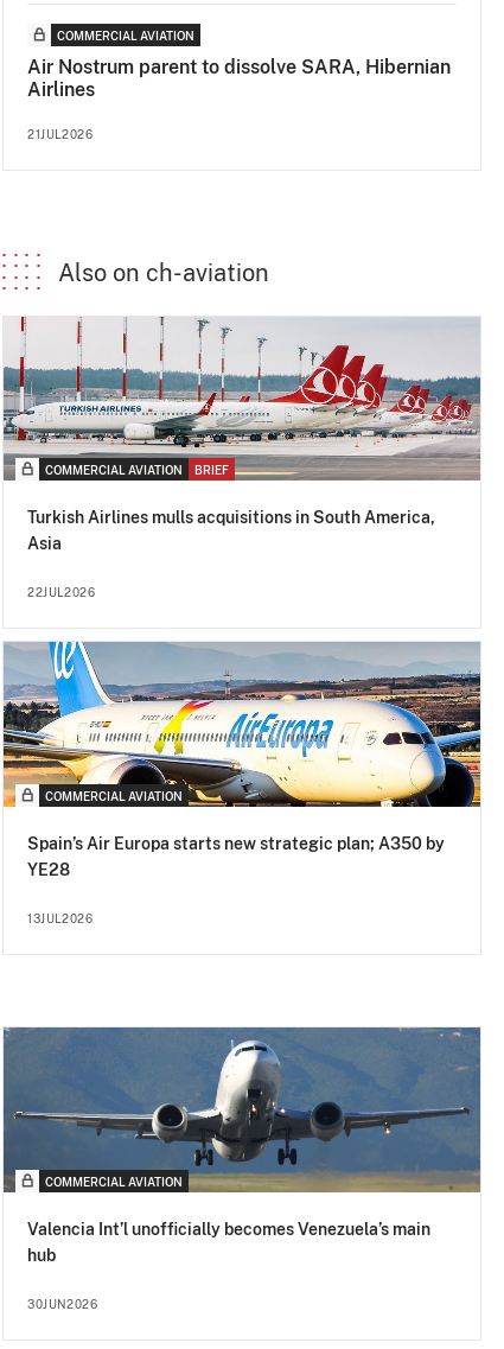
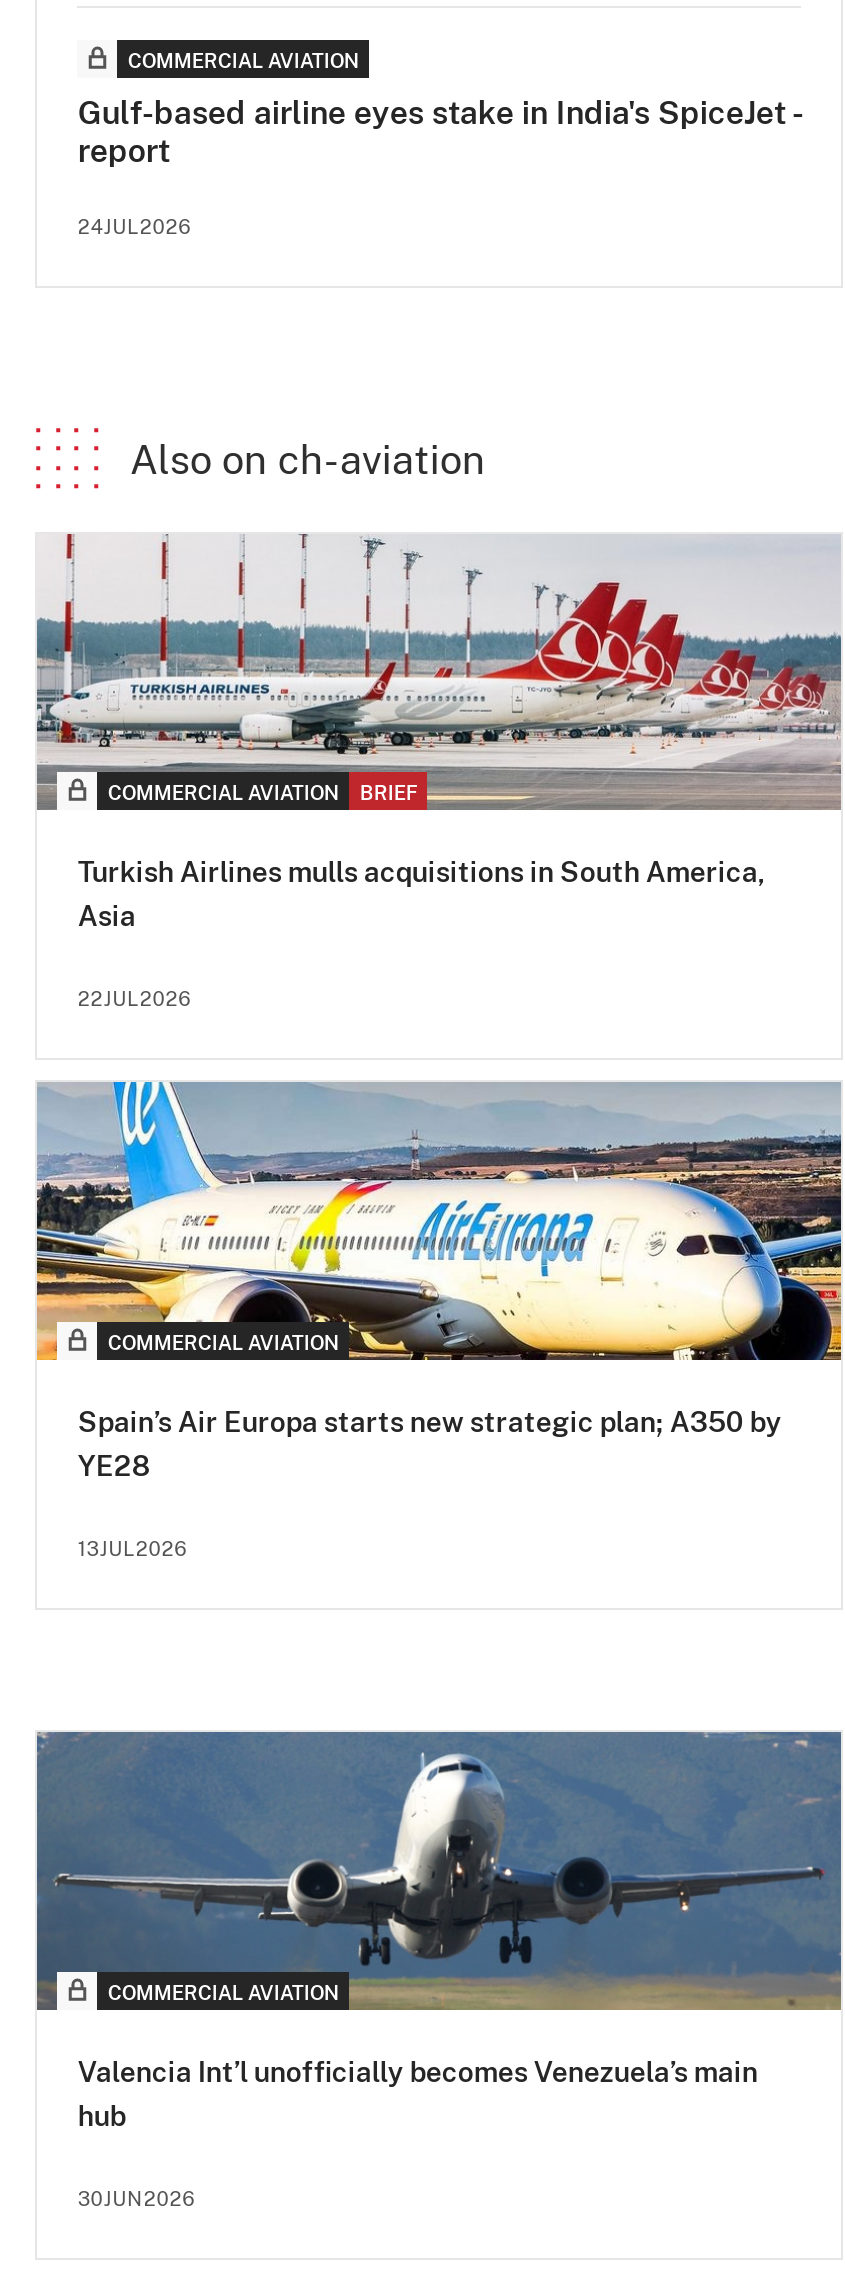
- Air Nostrum parent to dissolve SARA, Hibernian
- Airlines
+ Gulf-based airline eyes stake in India's SpiceJet -
+ report

- 21JUL2026
+ 24JUL2026
